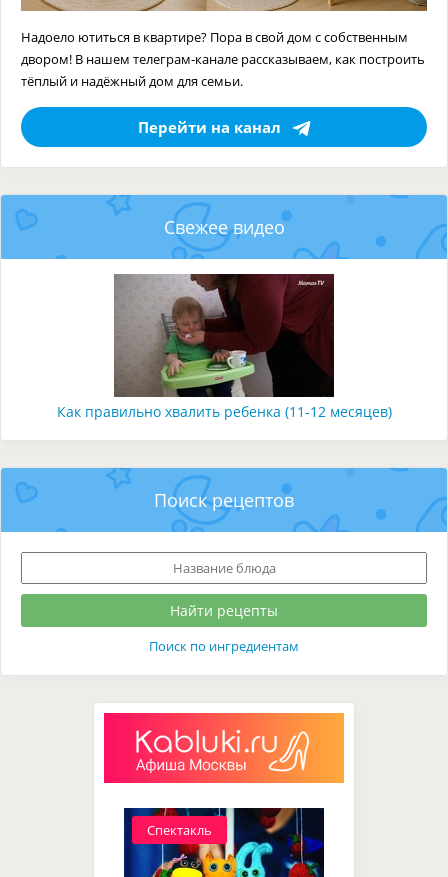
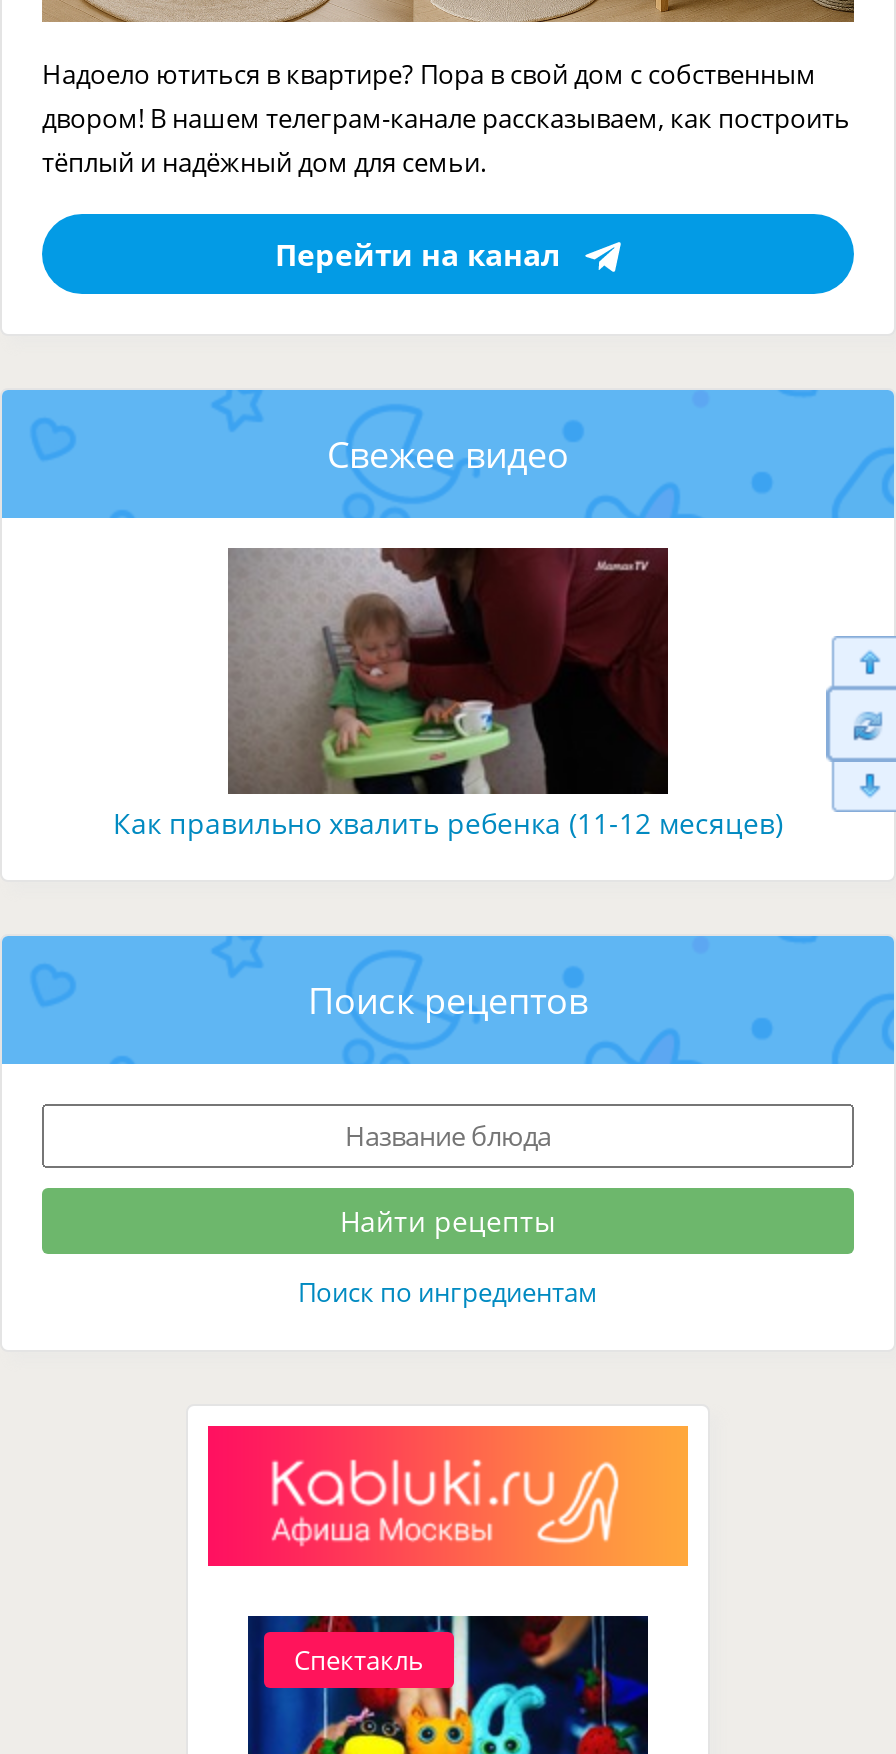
+ [image]
